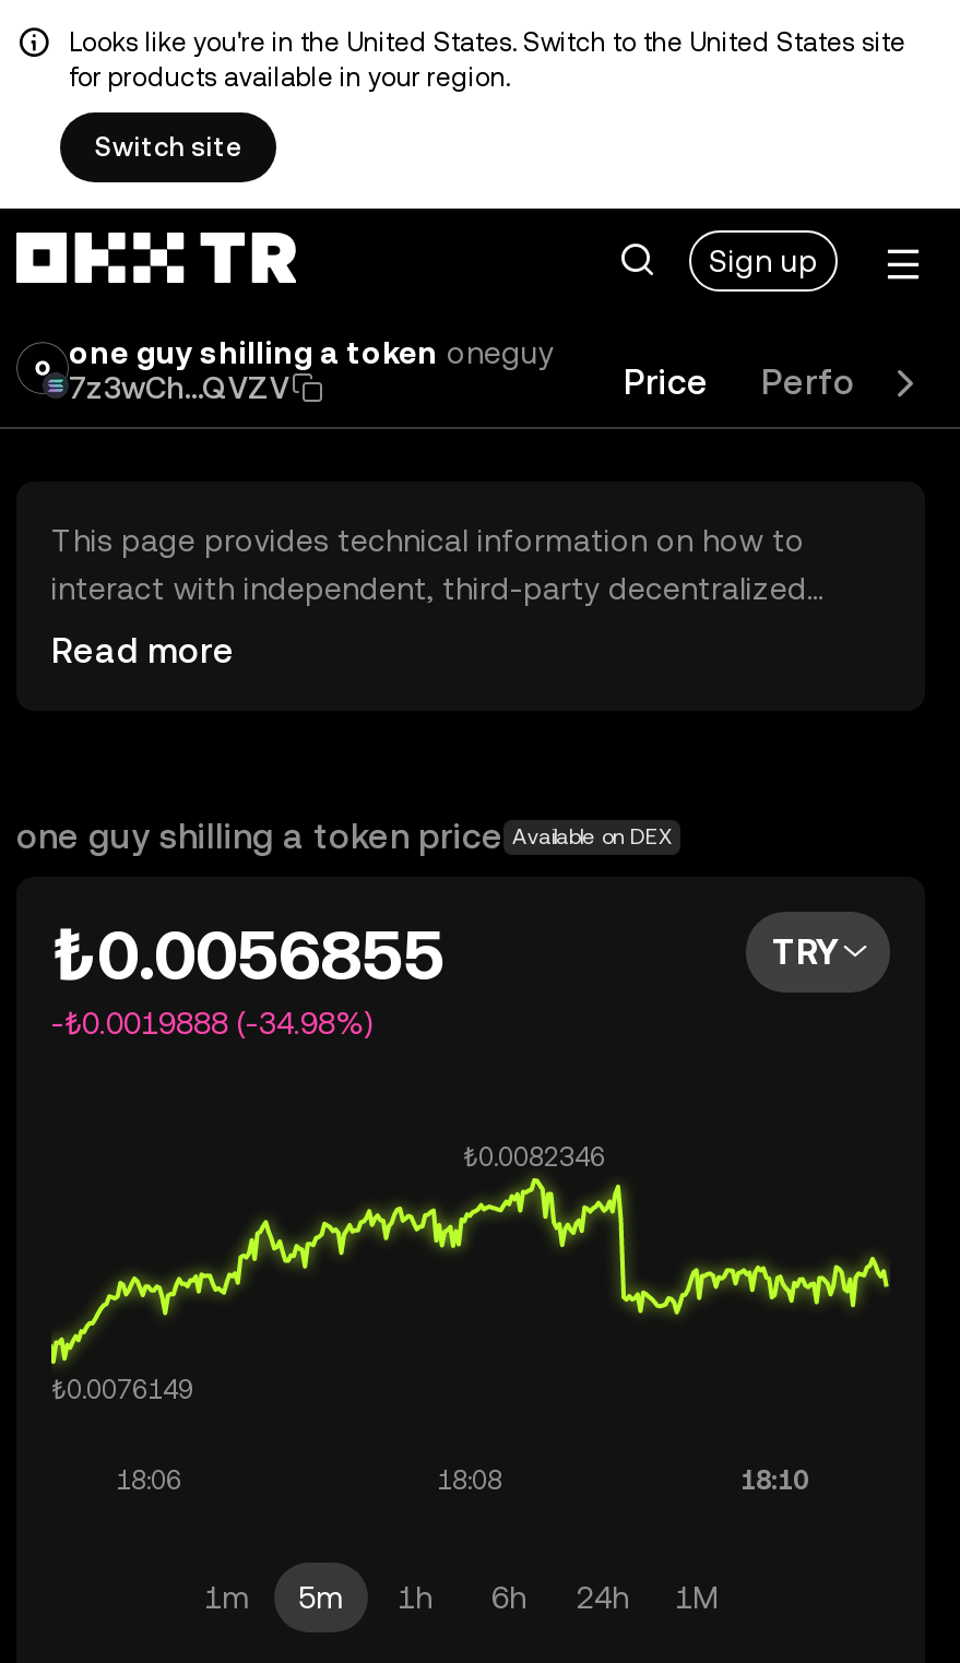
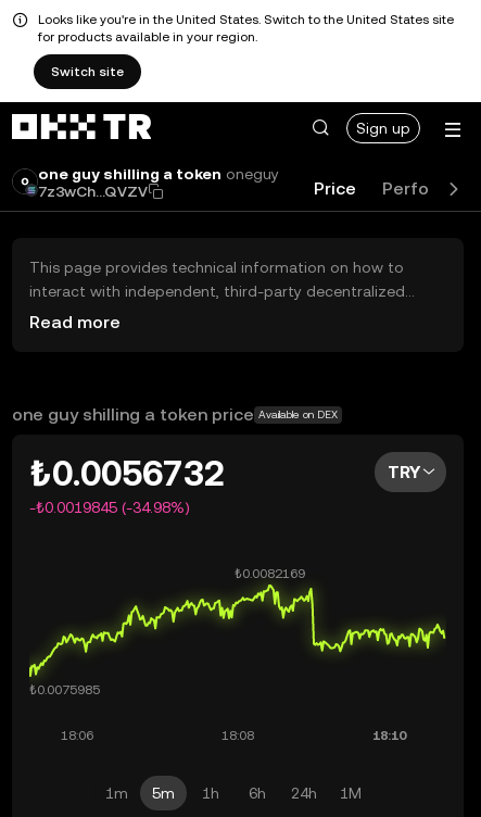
- ₺0.0056855
+ ₺0.0056732

- -₺0.0019888 (-34.98%)
+ -₺0.0019845 (-34.98%)
